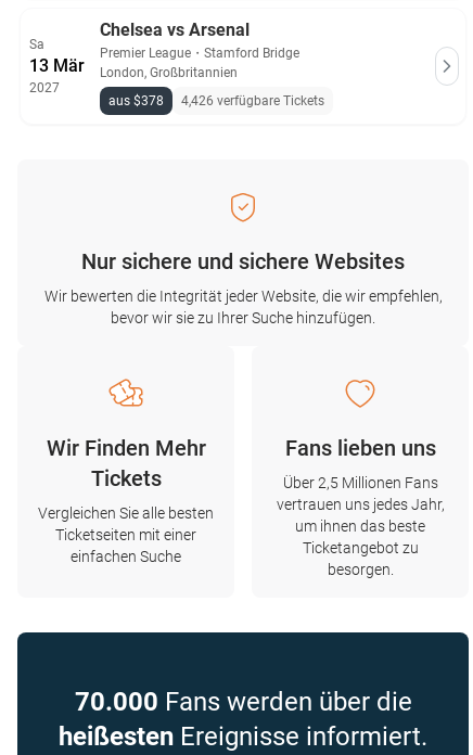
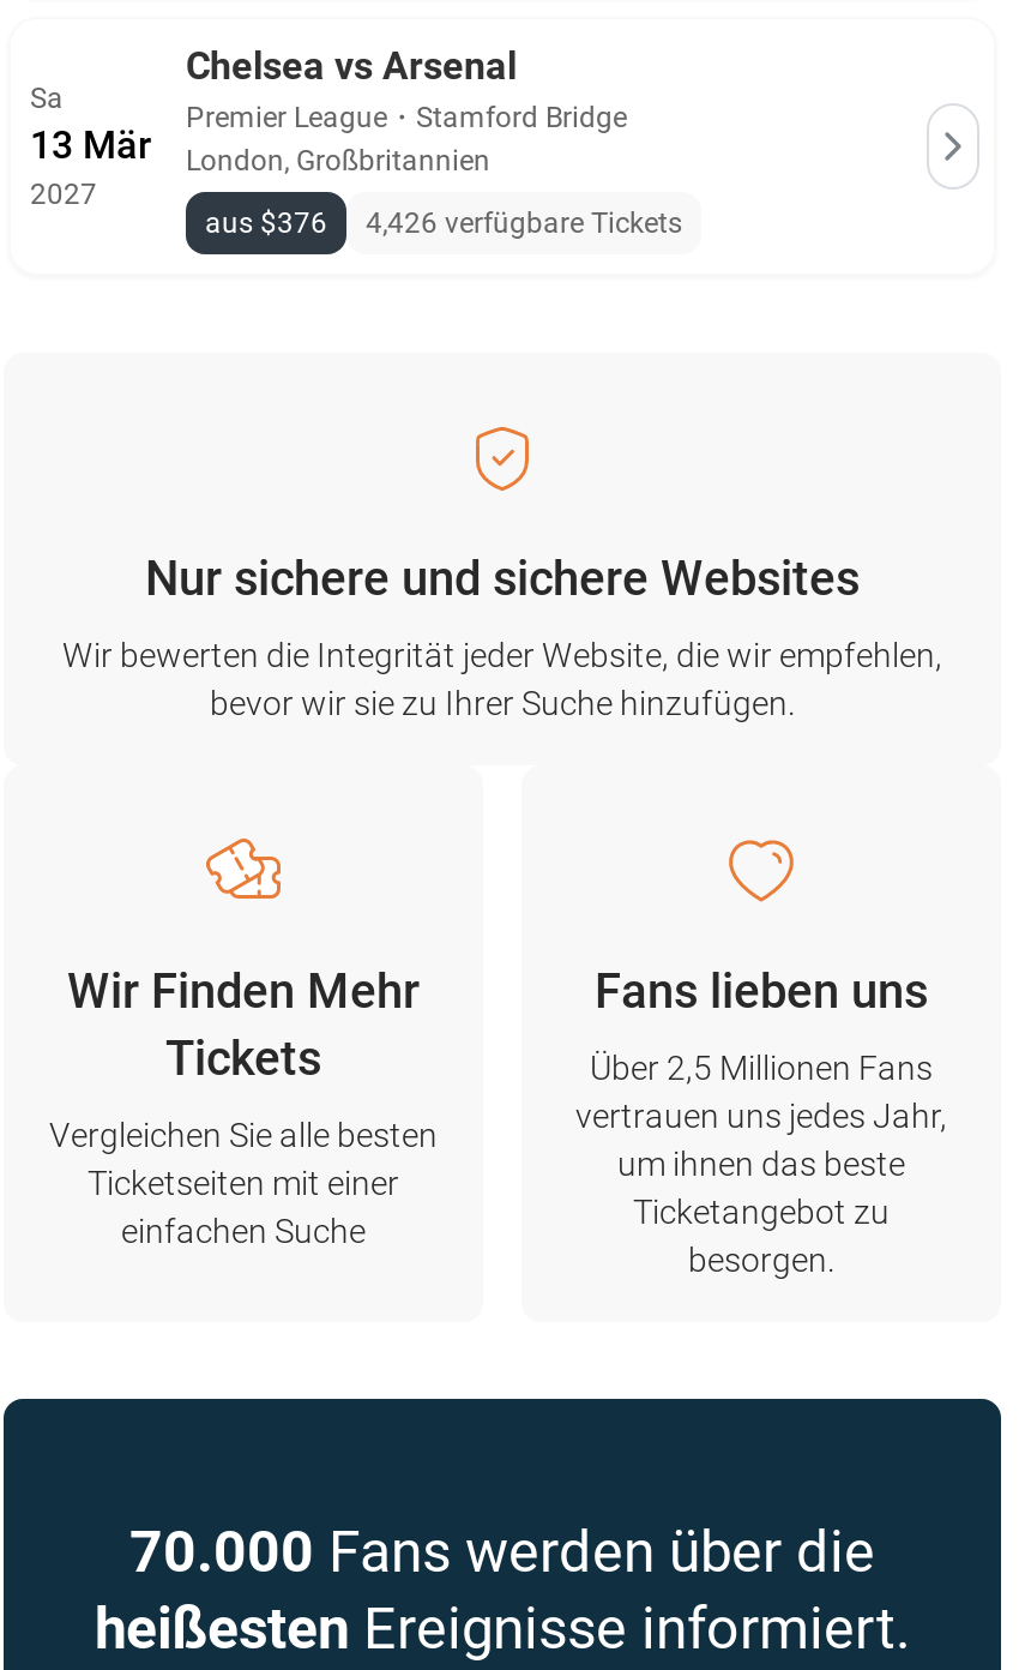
- aus $378 4,426 verfügbare Tickets
+ aus $376 4,426 verfügbare Tickets
